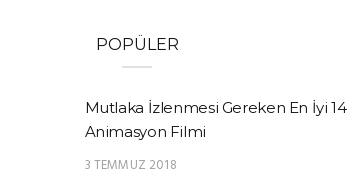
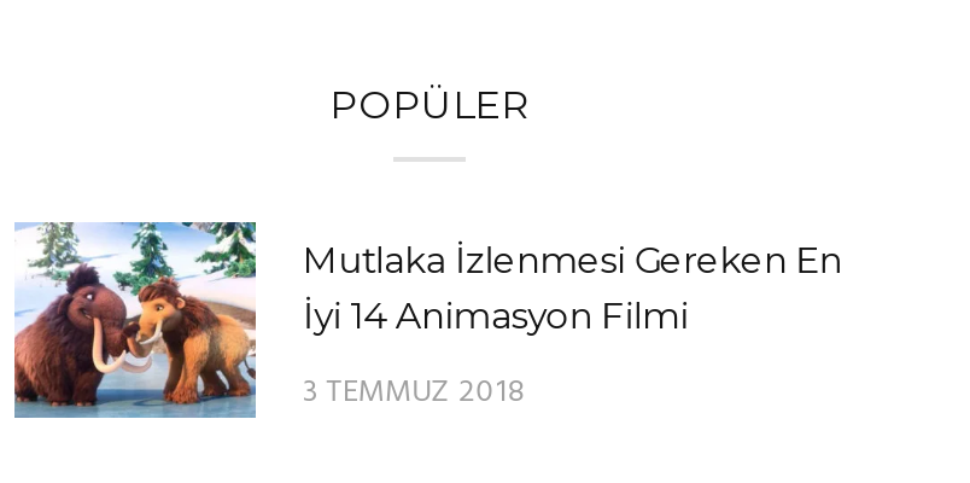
+ [image]
